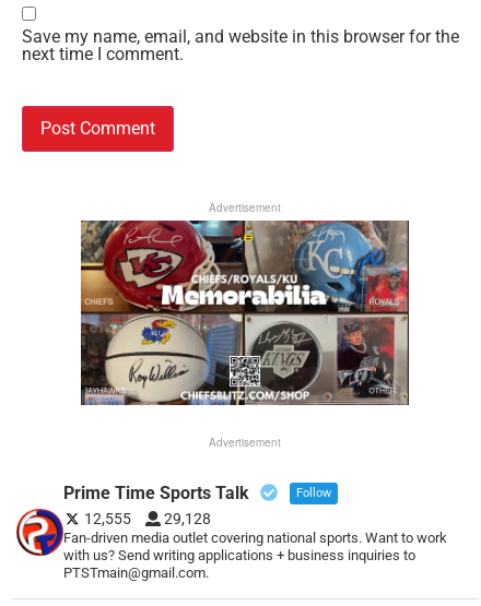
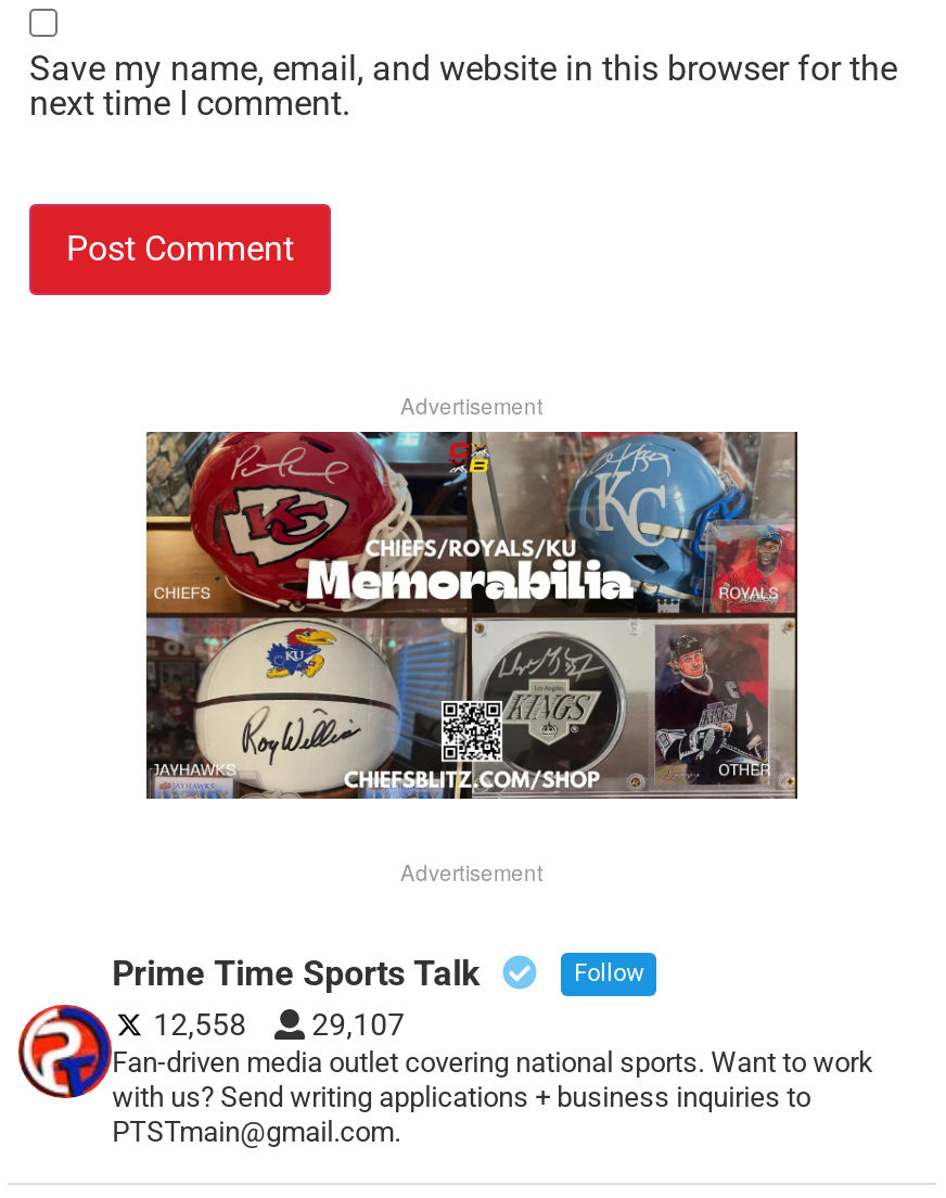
- 12,555
+ 12,558

- 29,128
+ 29,107
